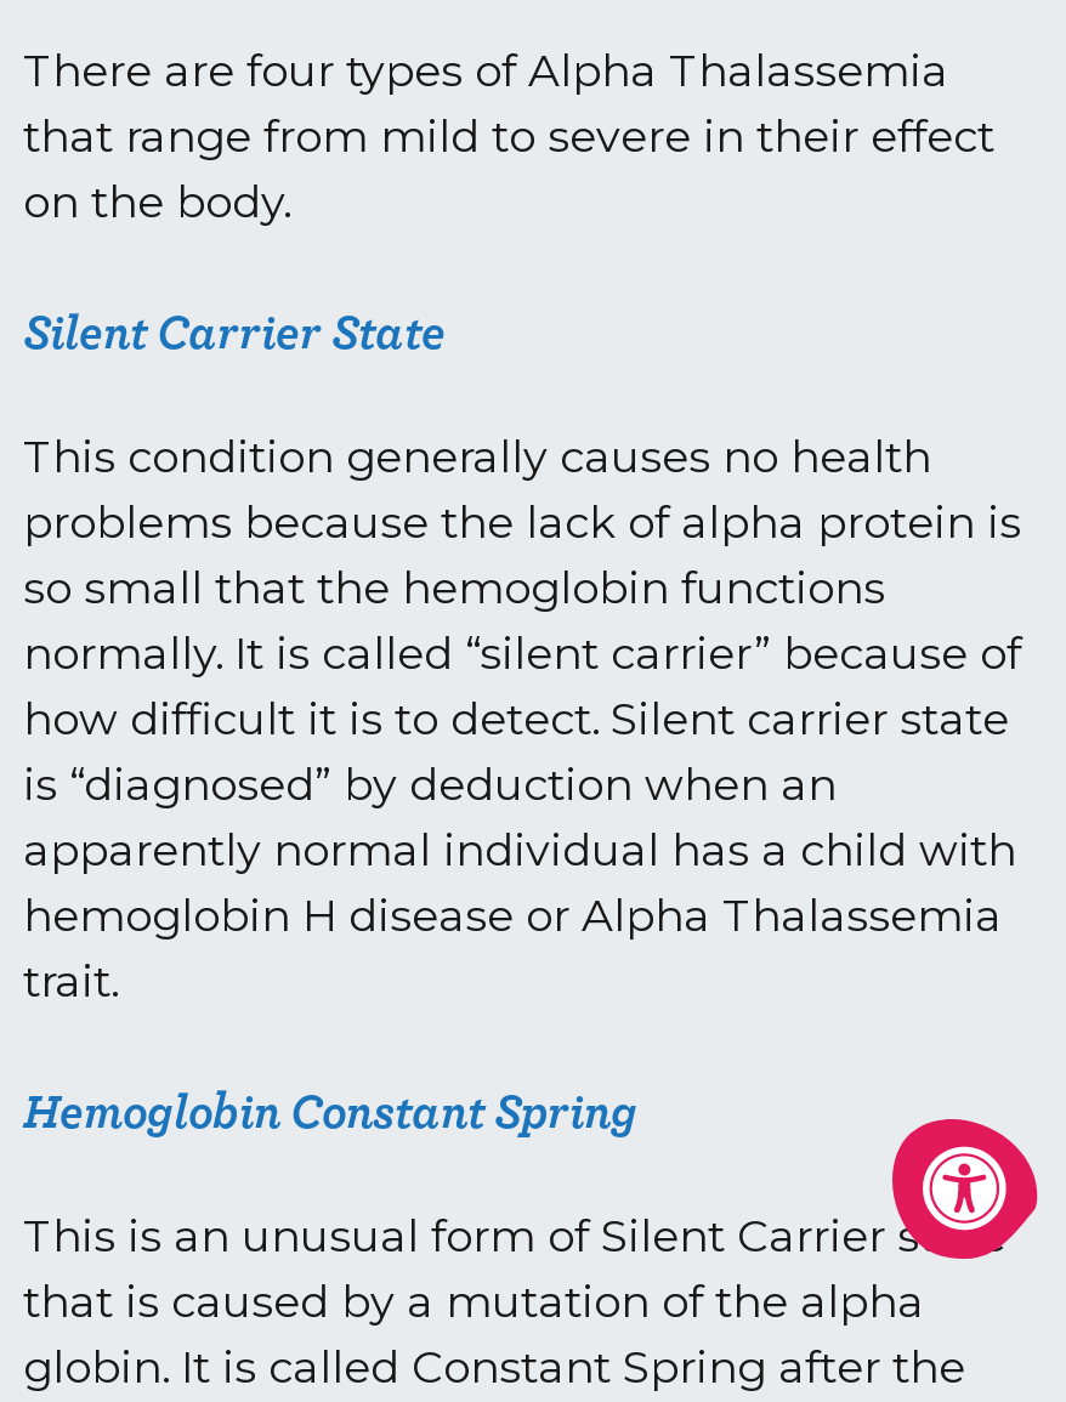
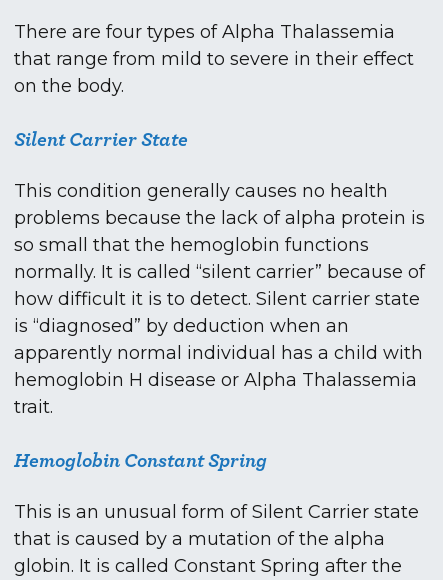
- [image]
